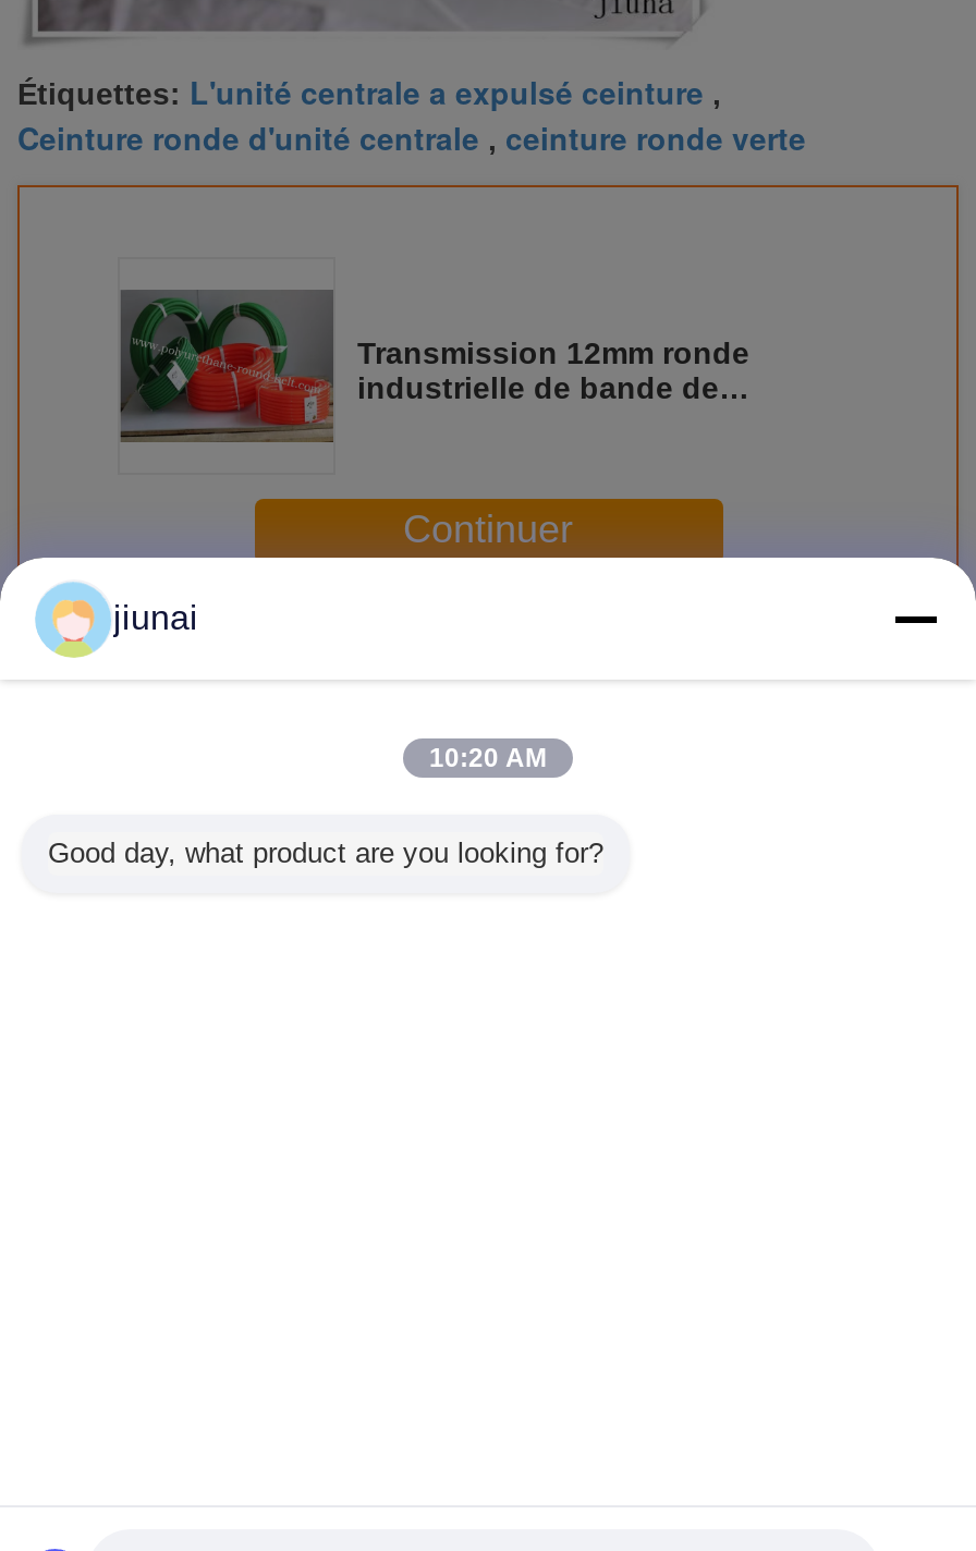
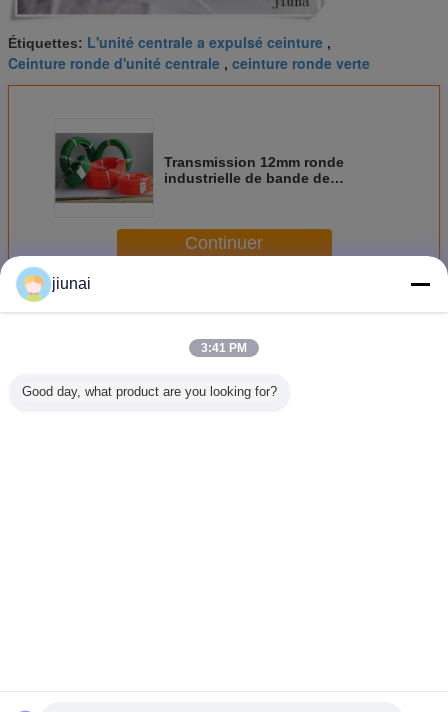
- 10:20 AM
+ 3:41 PM
